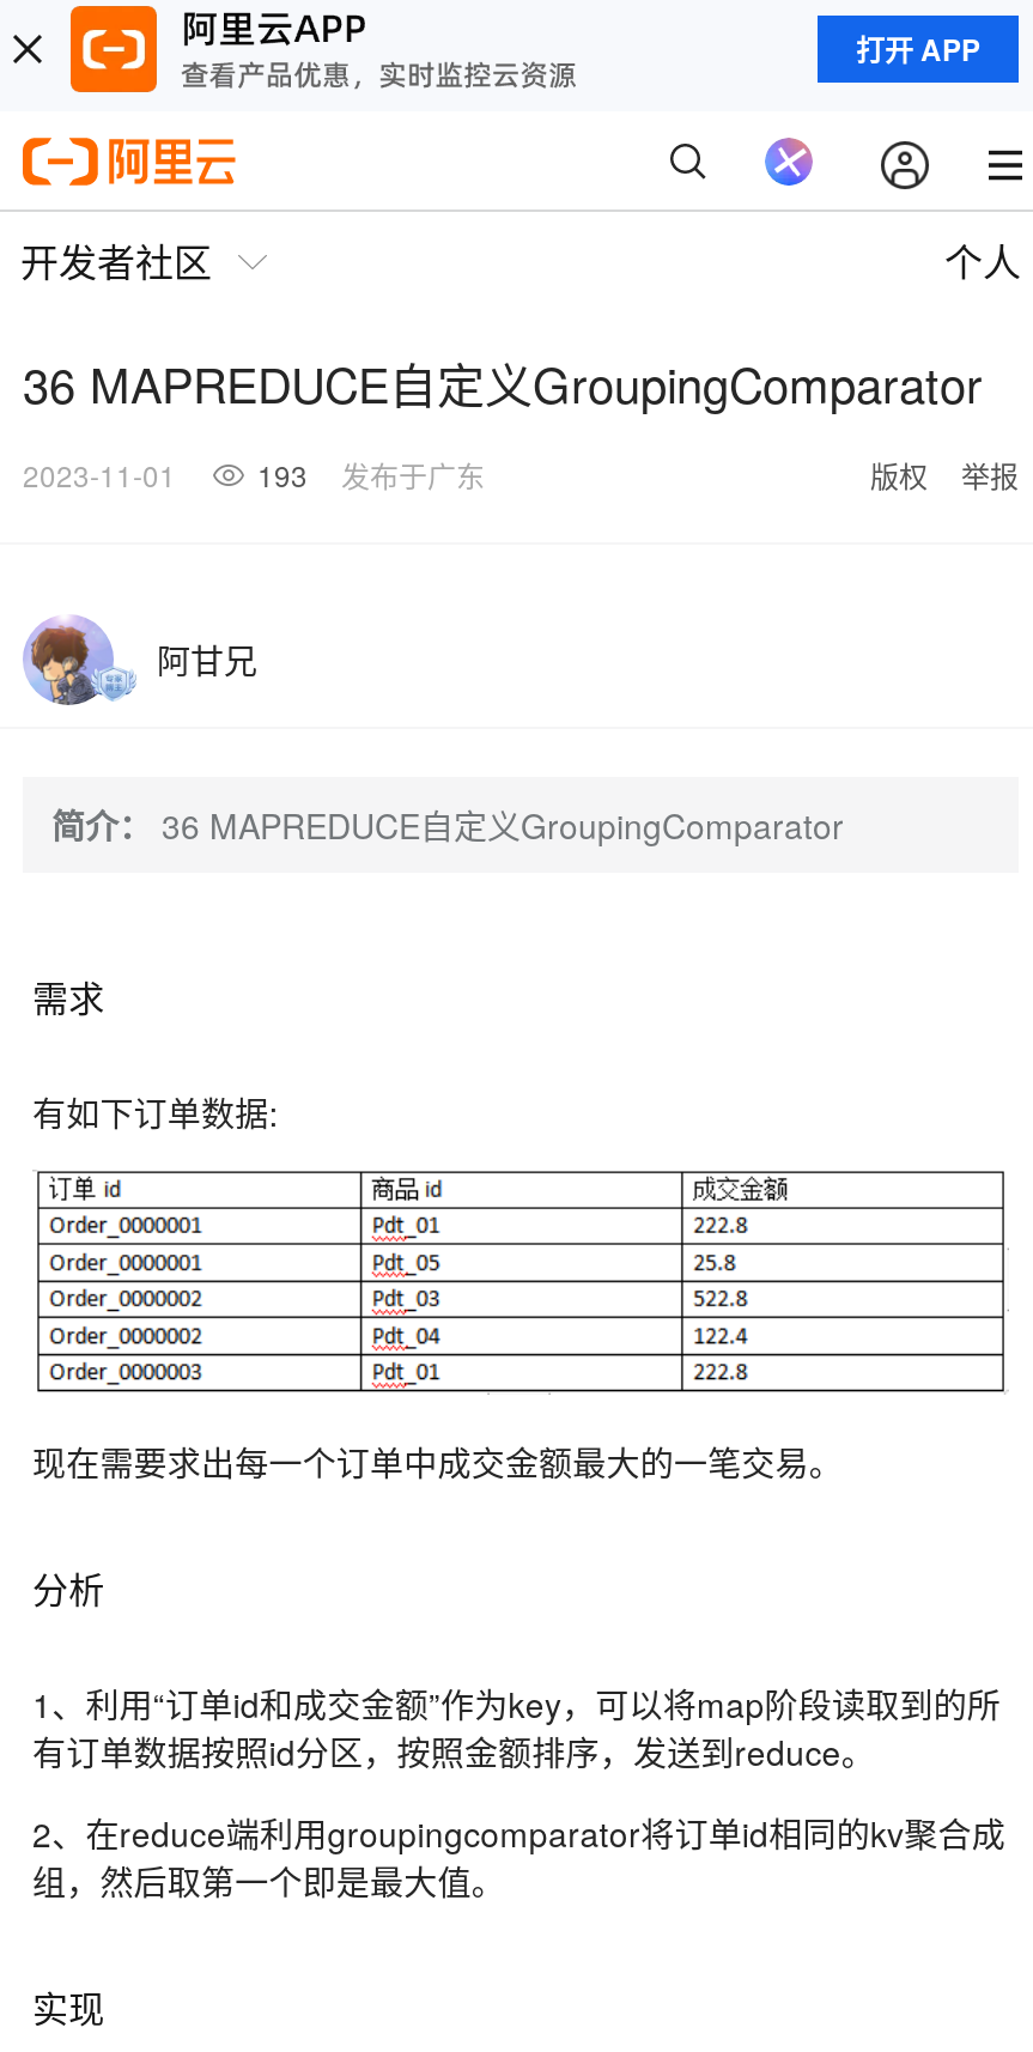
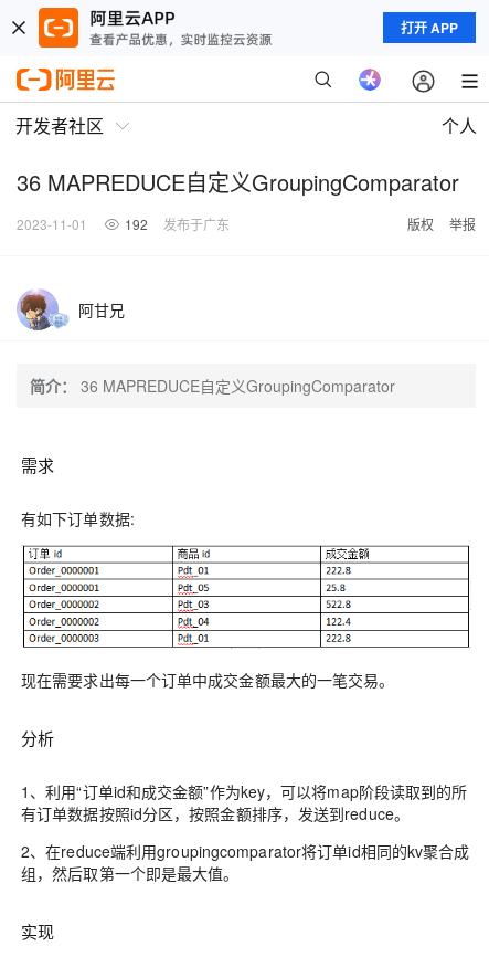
- 2023-11-01 193 发布于广东
+ 2023-11-01 192 发布于广东
